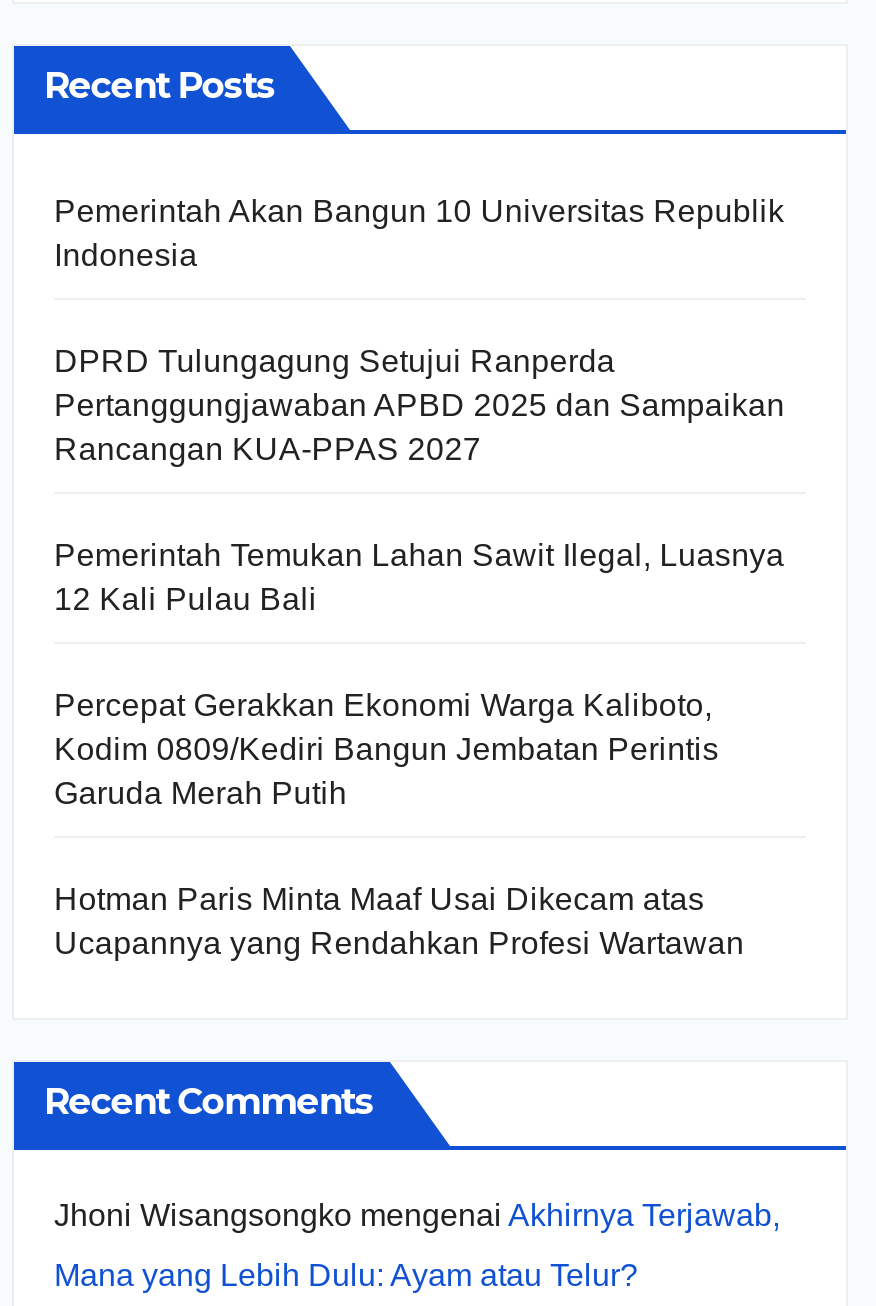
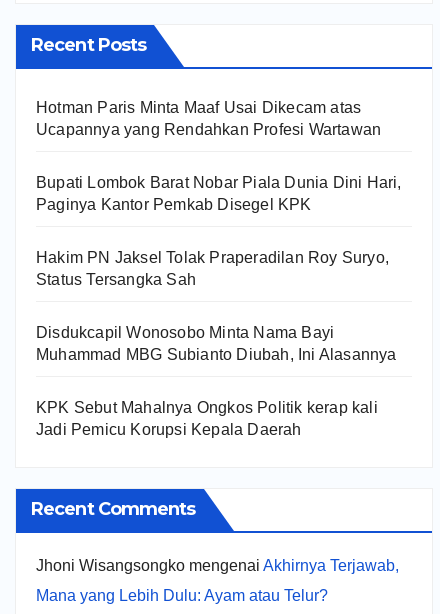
- Pemerintah Akan Bangun 10 Universitas Republik
- Indonesia
- DPRD Tulungagung Setujui Ranperda
- Pertanggungjawaban APBD 2025 dan Sampaikan
- Rancangan KUA-PPAS 2027
- Pemerintah Temukan Lahan Sawit Ilegal, Luasnya
- 12 Kali Pulau Bali
- Percepat Gerakkan Ekonomi Warga Kaliboto,
- Kodim 0809/Kediri Bangun Jembatan Perintis
- Garuda Merah Putih

moved up: Hotman Paris Minta Maaf Usai Dikecam atas | Ucapannya yang Rendahkan Profesi Wartawan

+ Bupati Lombok Barat Nobar Piala Dunia Dini Hari,
+ Paginya Kantor Pemkab Disegel KPK
+ Hakim PN Jaksel Tolak Praperadilan Roy Suryo,
+ Status Tersangka Sah
+ Disdukcapil Wonosobo Minta Nama Bayi
+ Muhammad MBG Subianto Diubah, Ini Alasannya
+ KPK Sebut Mahalnya Ongkos Politik kerap kali
+ Jadi Pemicu Korupsi Kepala Daerah
